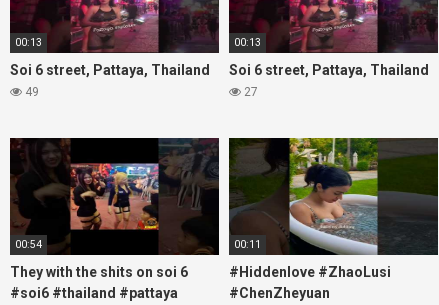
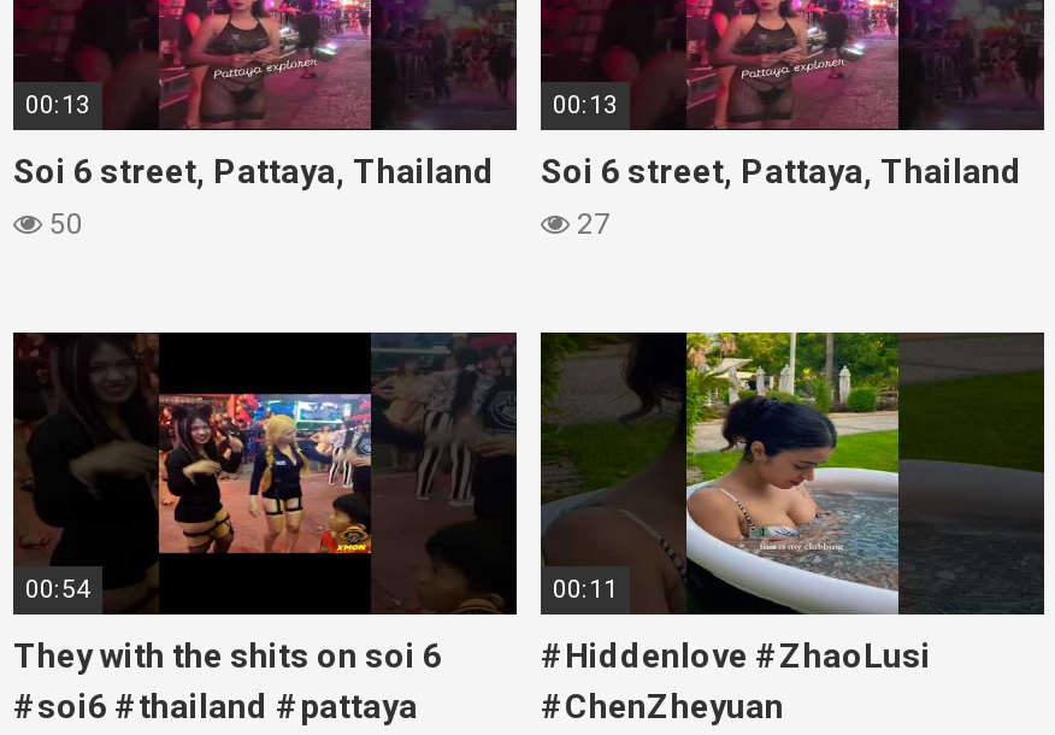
- 49
+ 50
